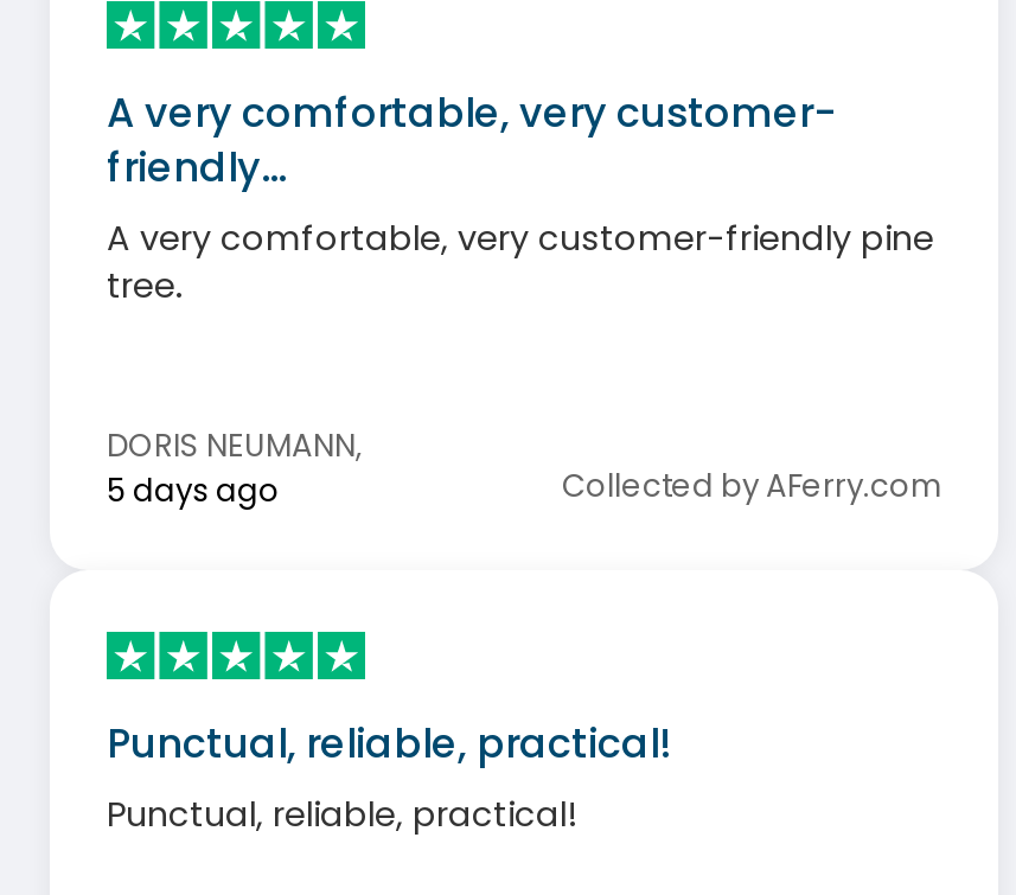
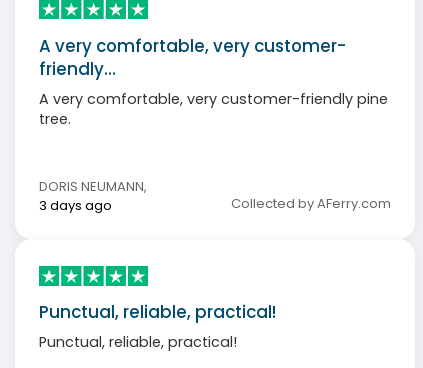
- 5 days ago
+ 3 days ago
